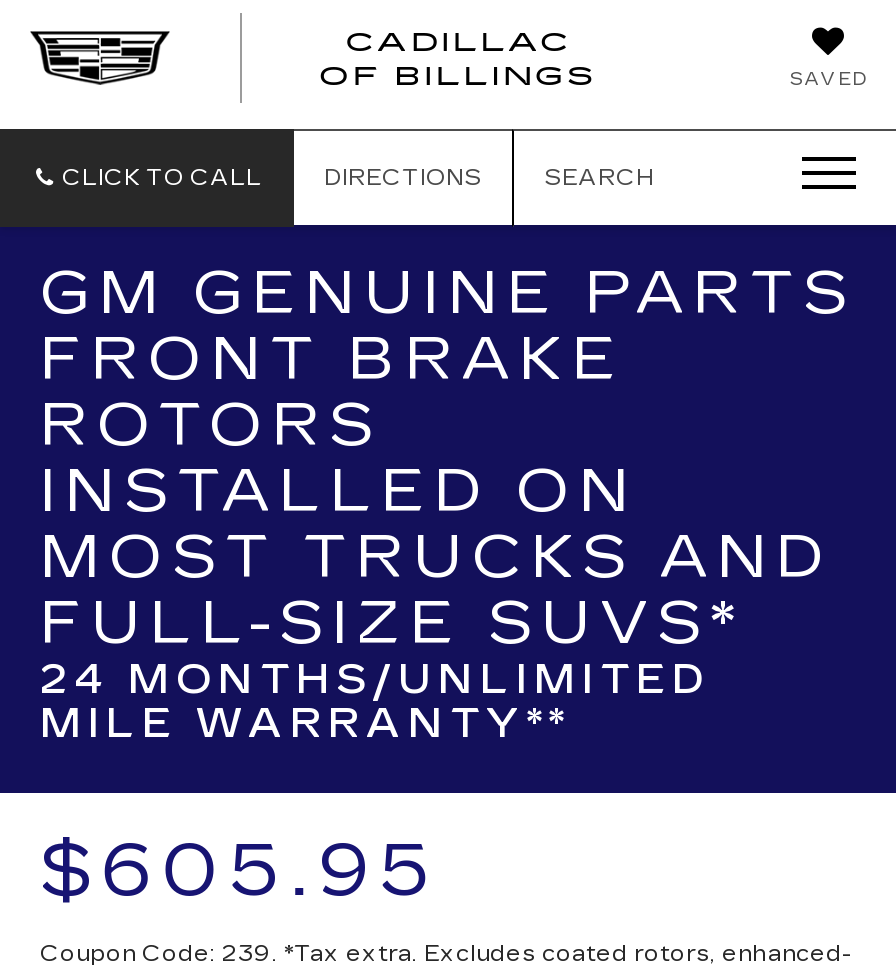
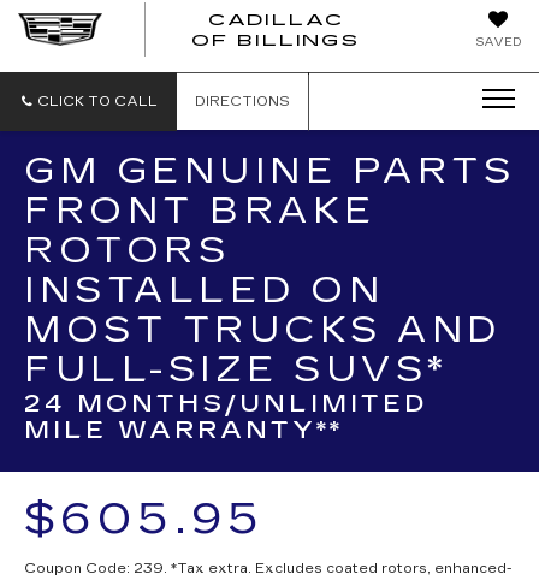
- SEARCH
